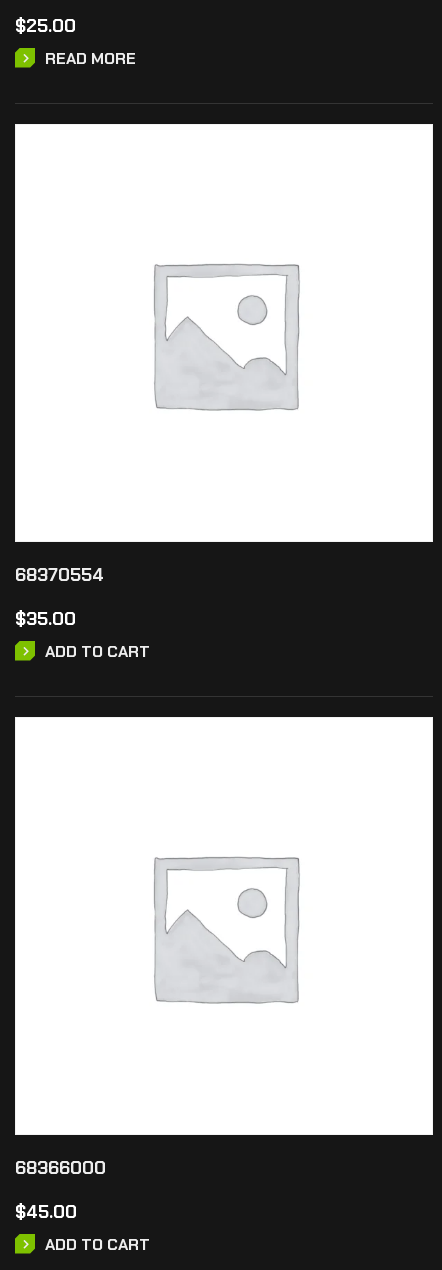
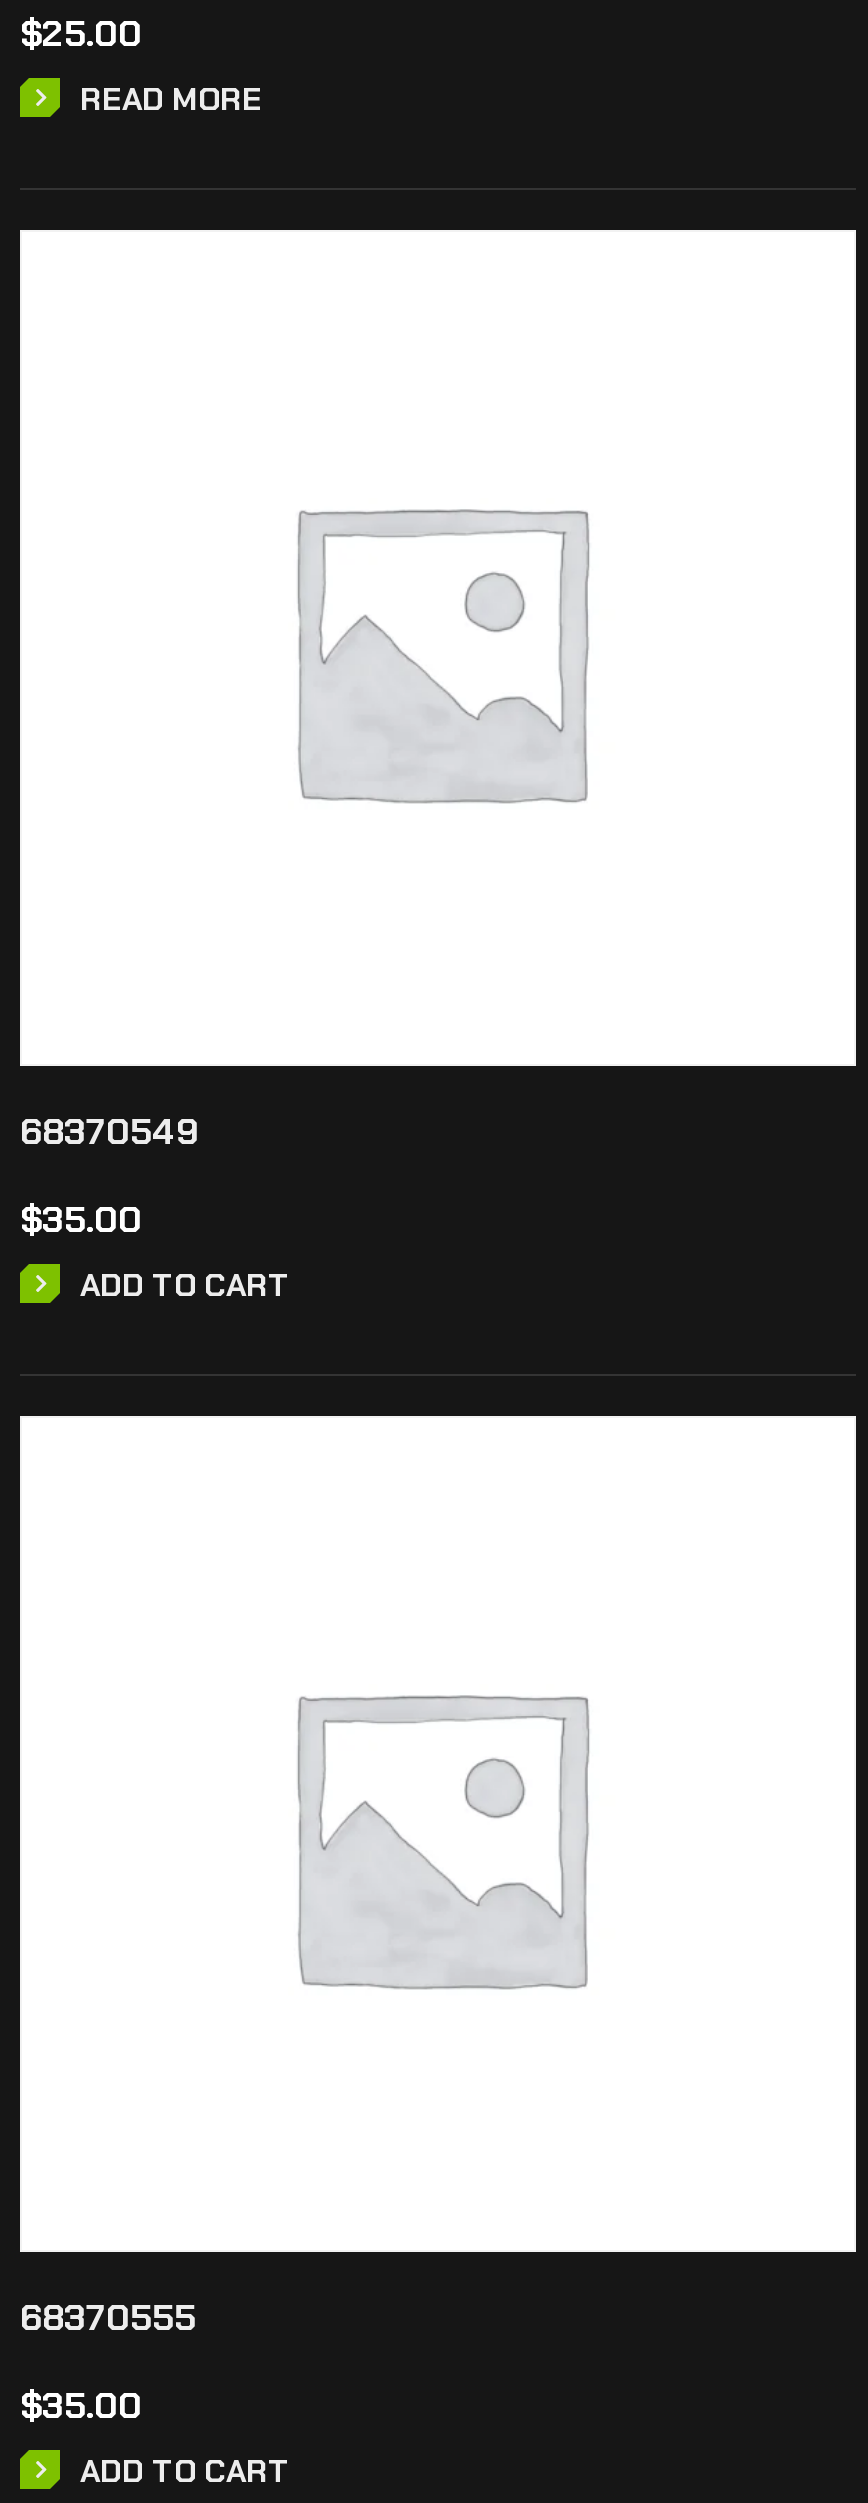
- 68370554
+ 68370549

- 68366000
+ 68370555

- $45.00
+ $35.00
